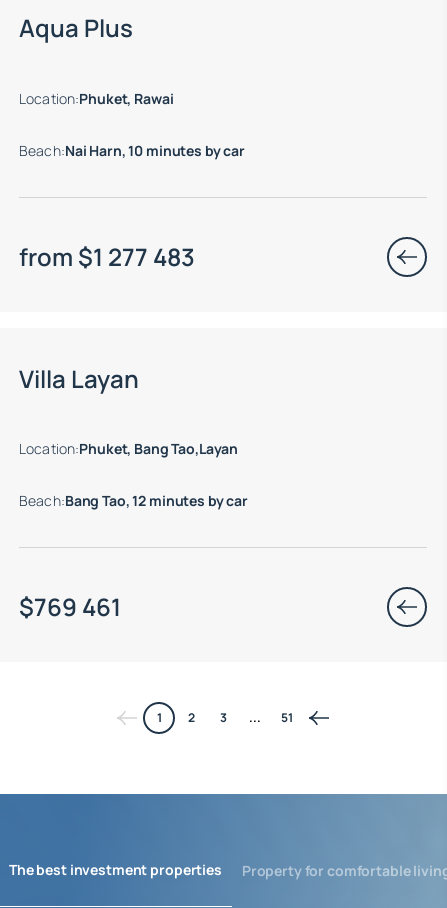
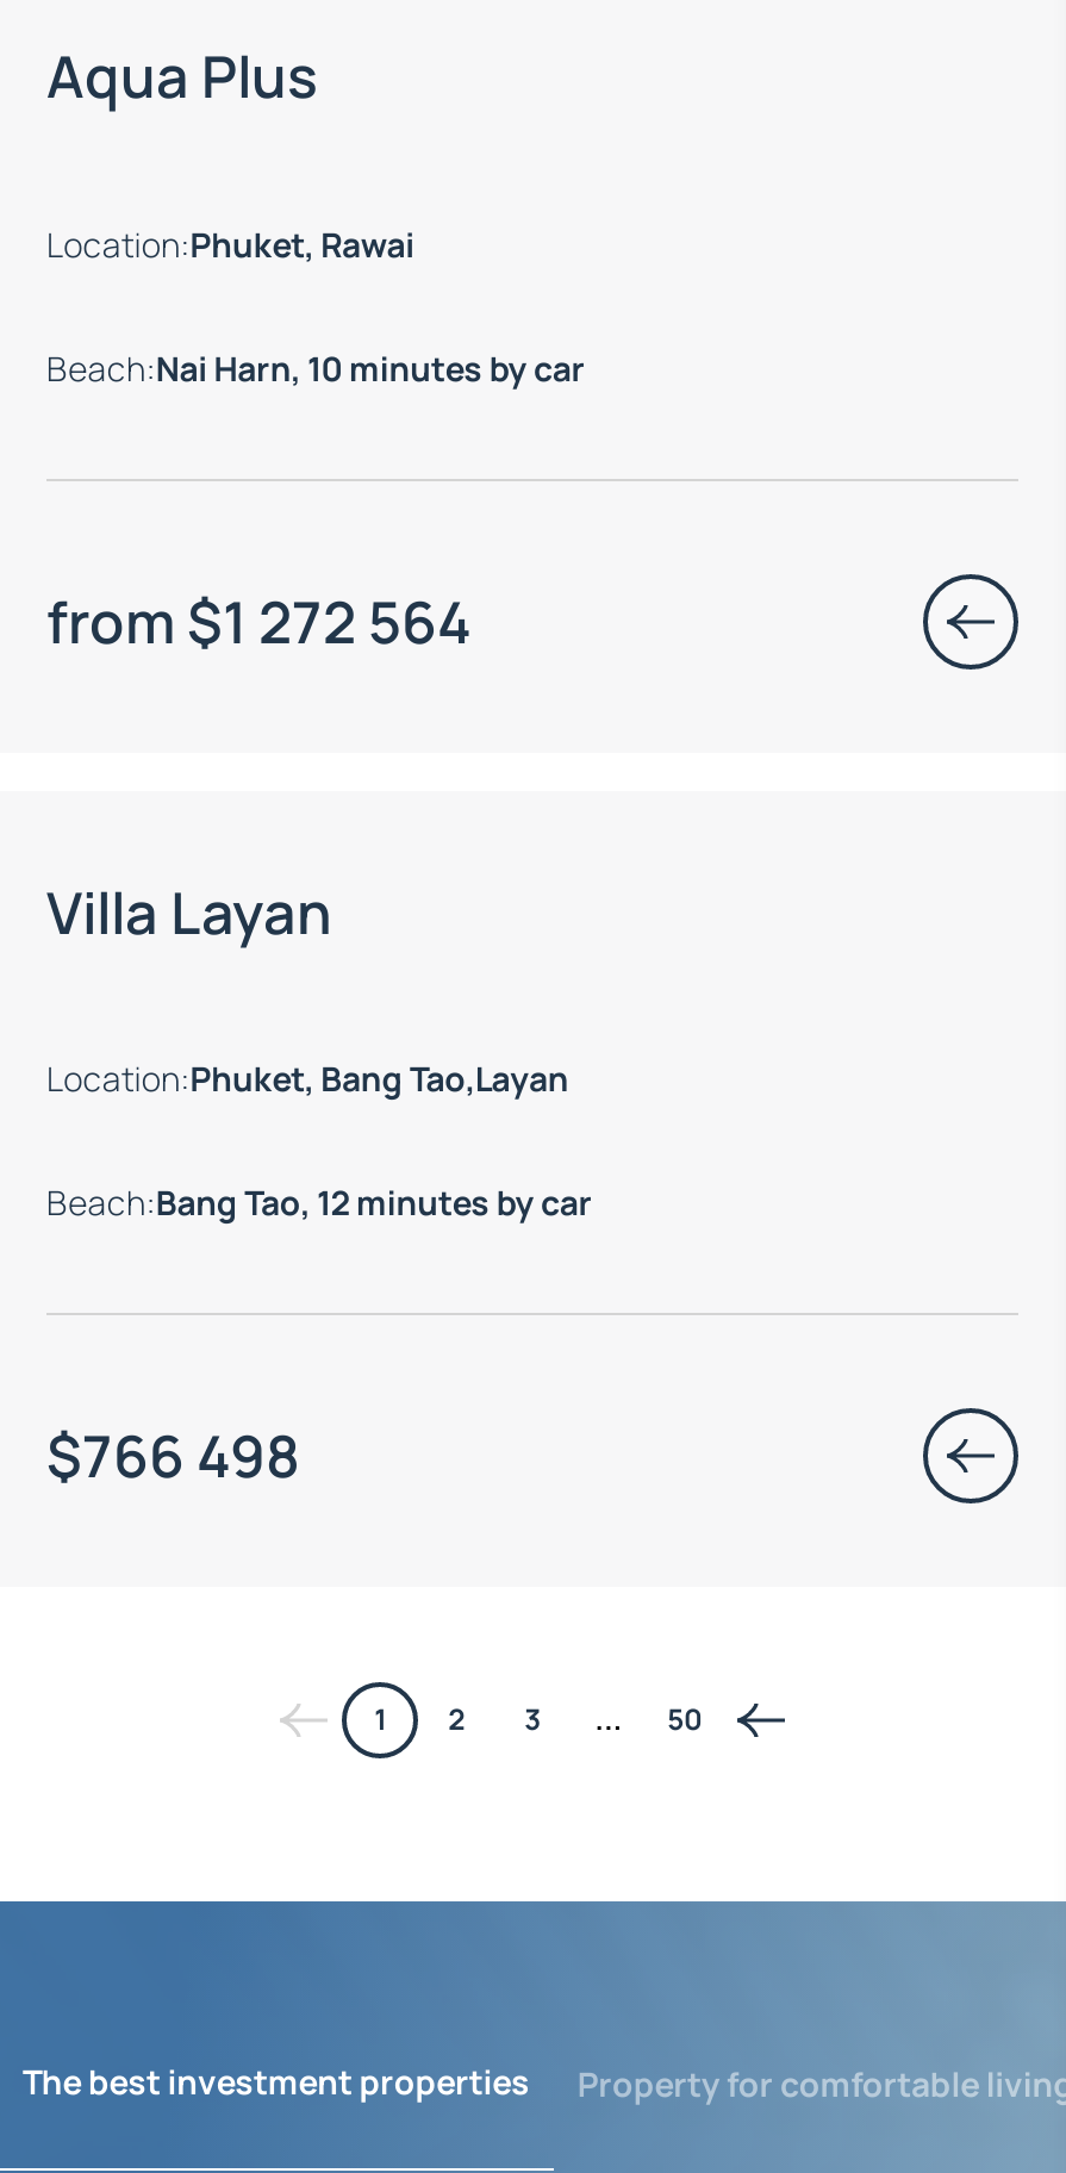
- from $1 277 483
+ from $1 272 564

- $769 461
+ $766 498

- 51
+ 50
